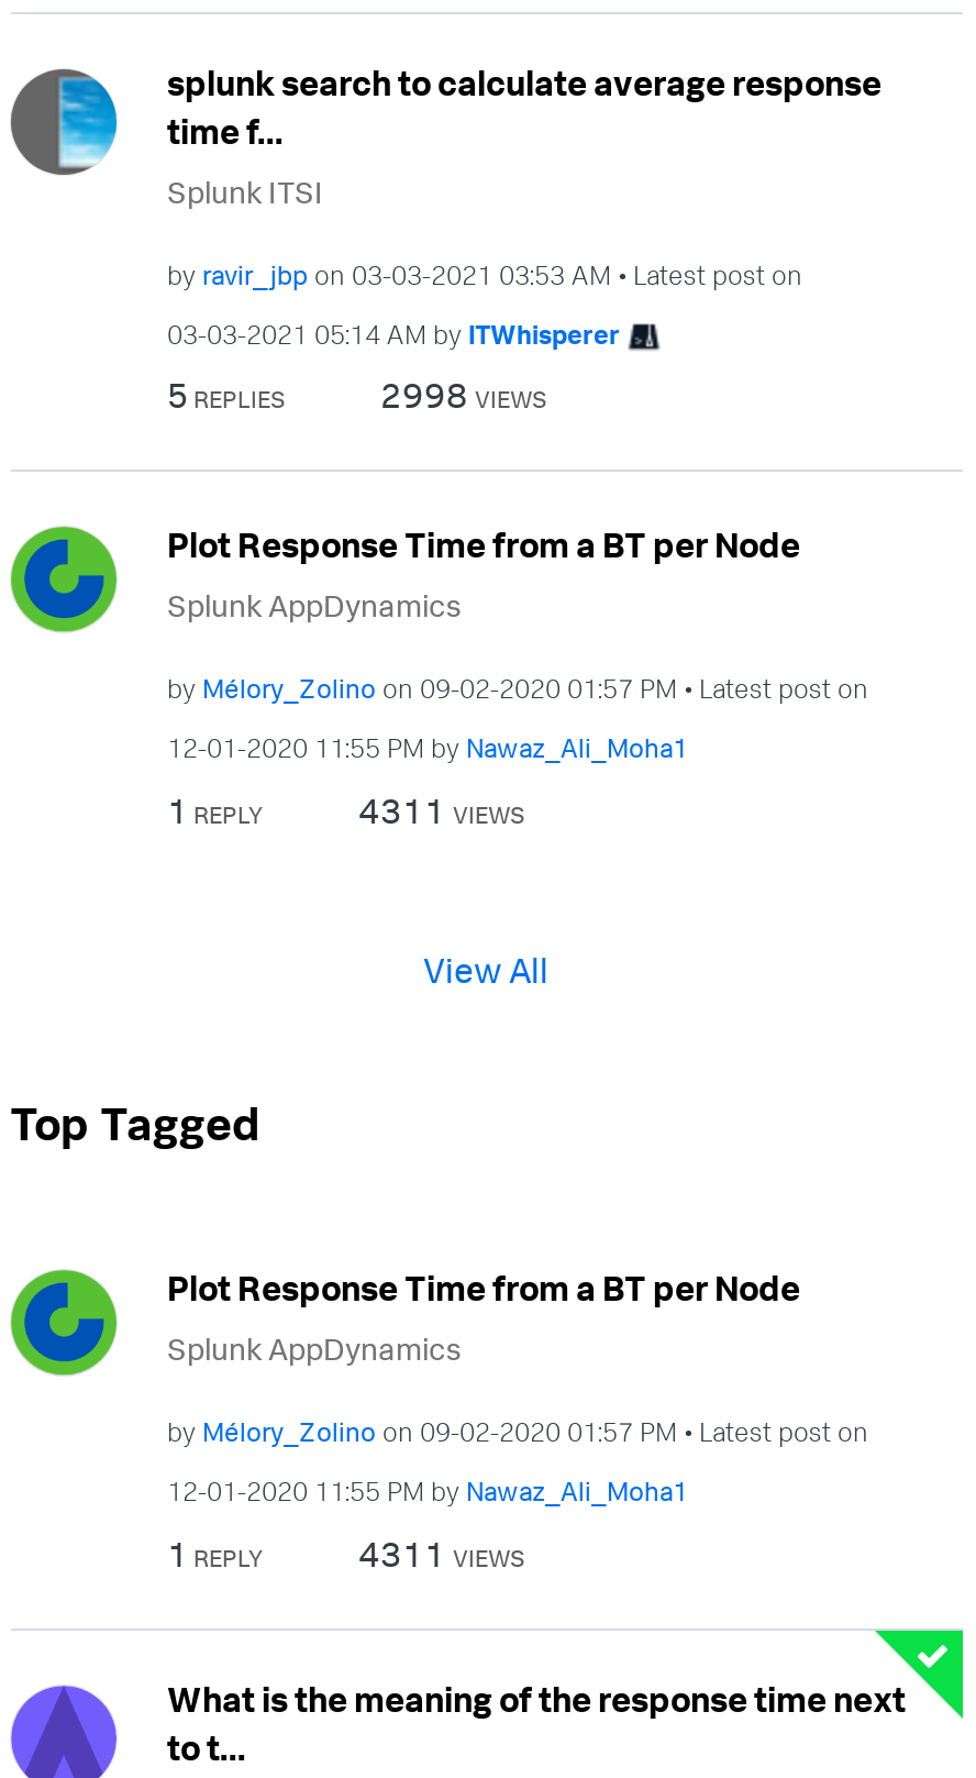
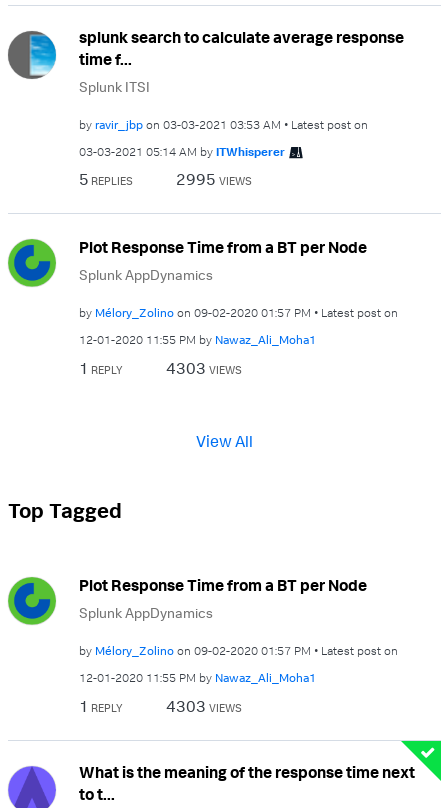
- 2998 VIEWS
+ 2995 VIEWS

- 4311 VIEWS
+ 4303 VIEWS

- 4311 VIEWS
+ 4303 VIEWS
